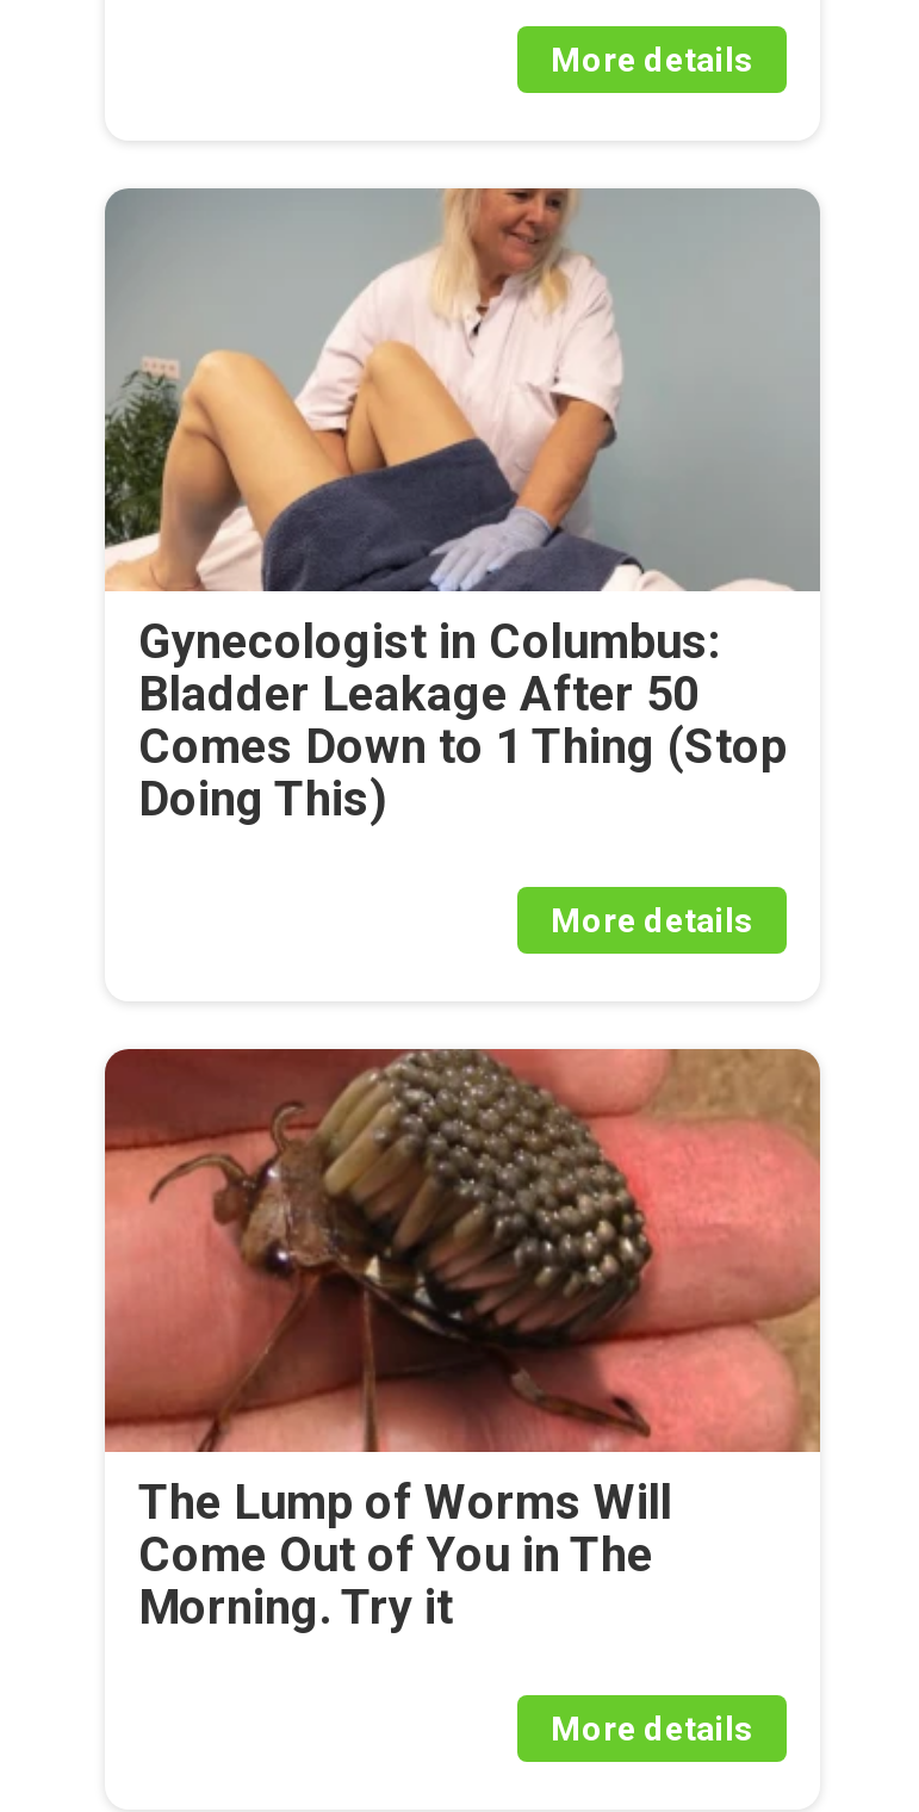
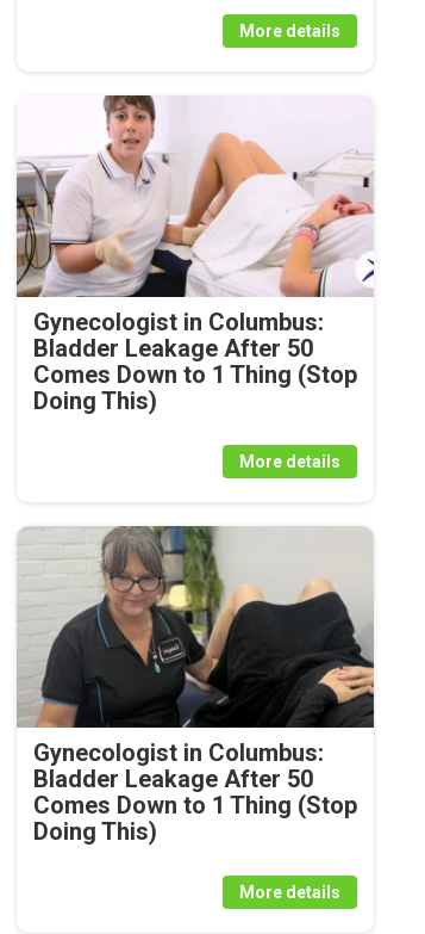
- [image]
+ [image]

- [image]
- The Lump of Worms Will
- Come Out of You in The
- Morning. Try it
+ [image]
+ Gynecologist in Columbus:
+ Bladder Leakage After 50
+ Comes Down to 1 Thing (Stop
+ Doing This)
